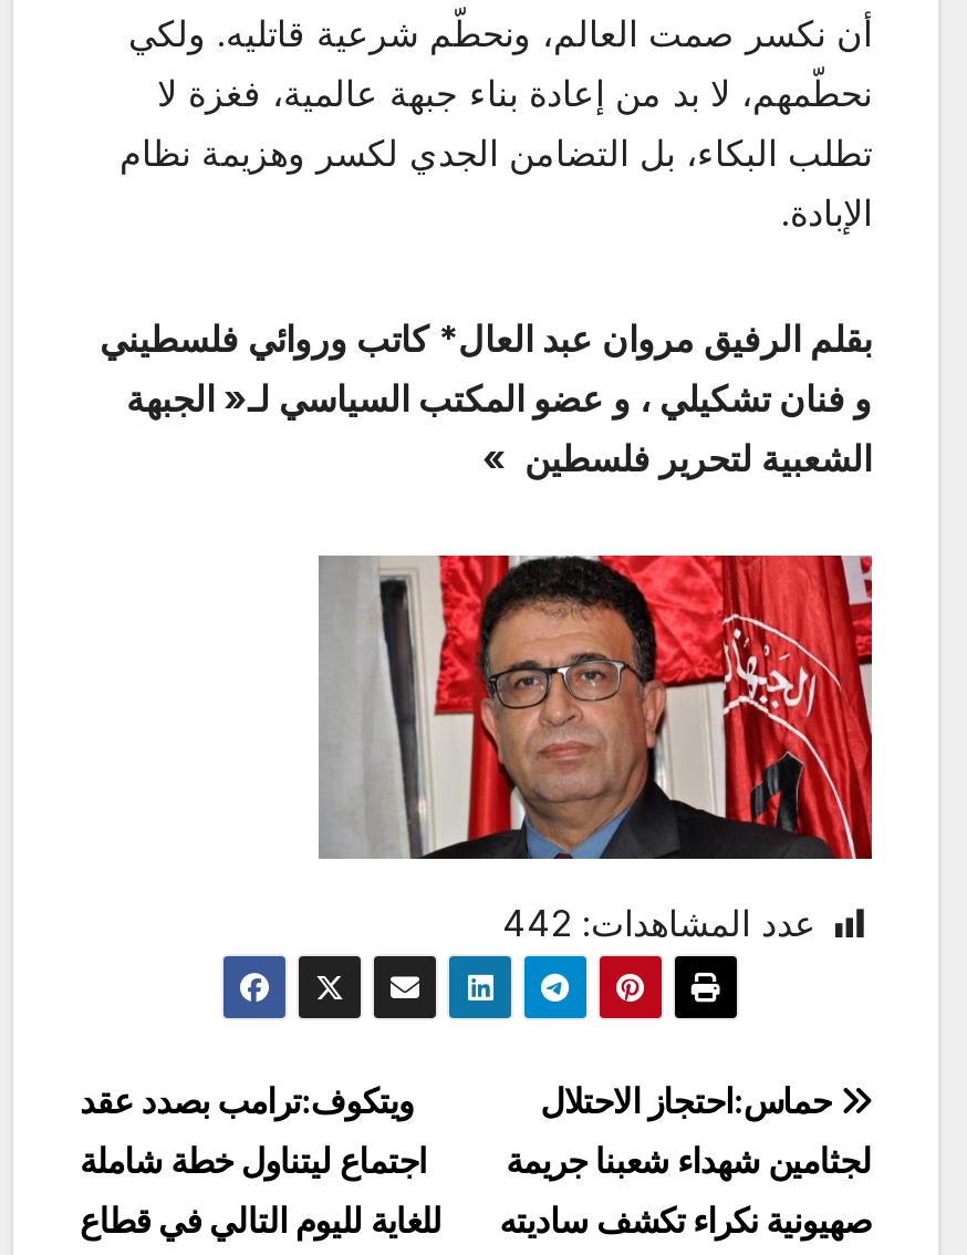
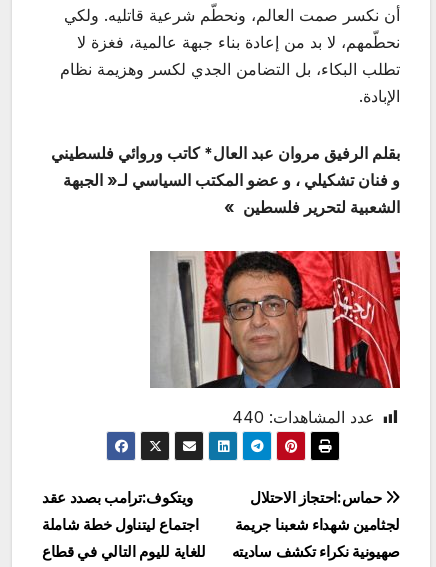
- عدد المشاهدات: 442
+ عدد المشاهدات: 440
